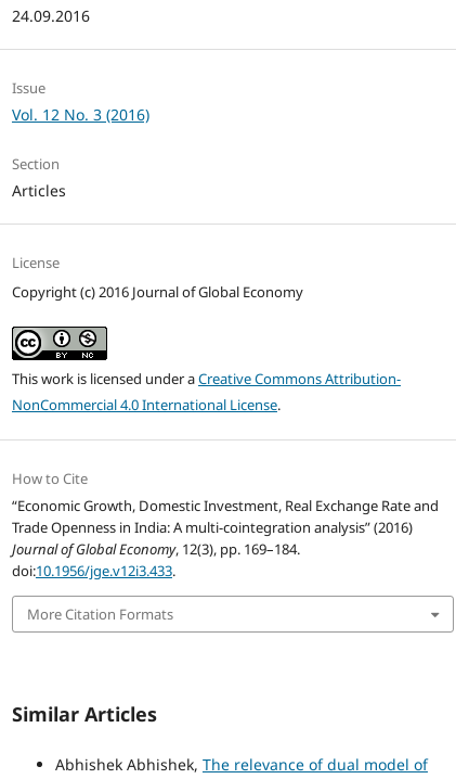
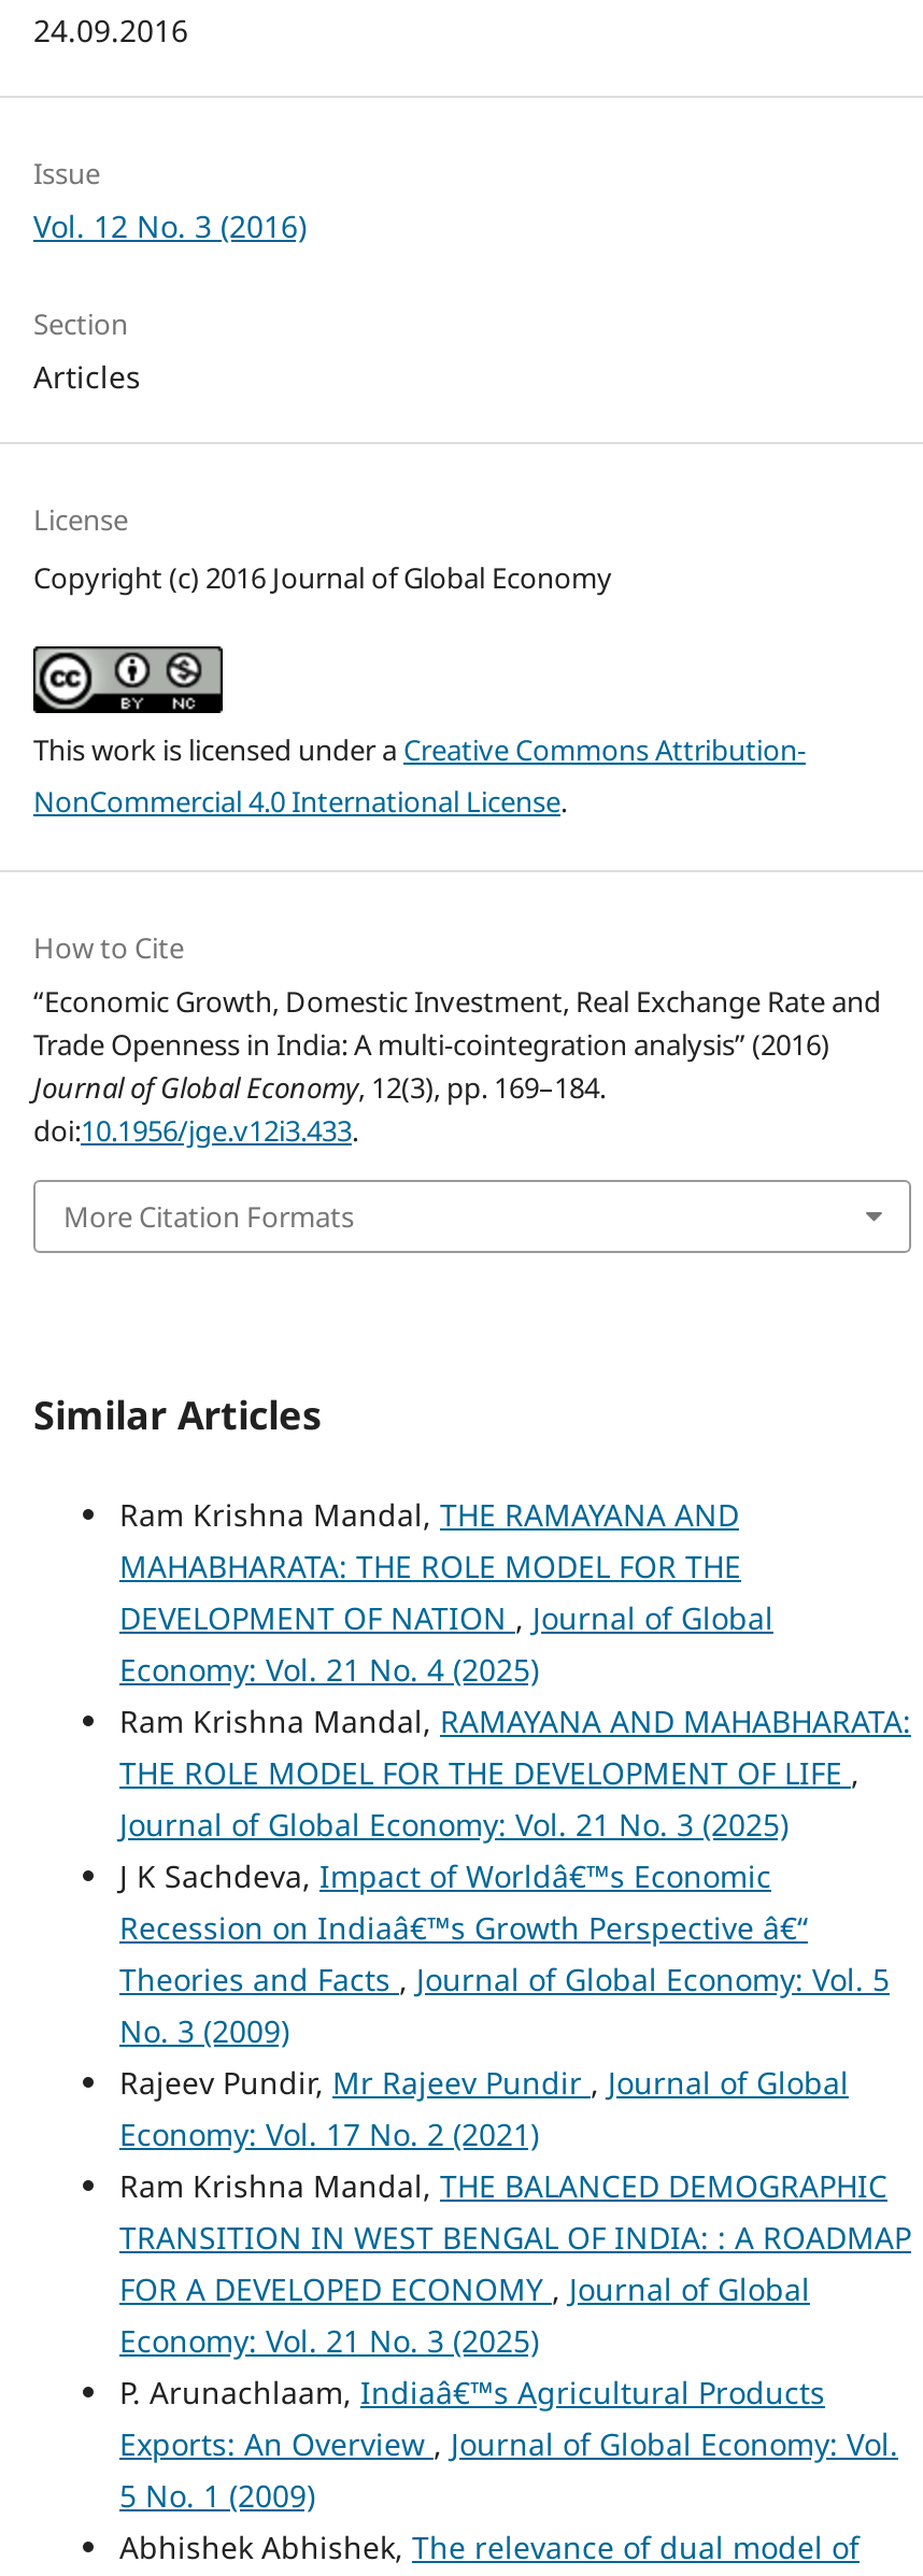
+ Ram Krishna Mandal, THE RAMAYANA AND
+ MAHABHARATA: THE ROLE MODEL FOR THE
+ DEVELOPMENT OF NATION, Journal of Global
+ Economy: Vol. 21 No. 4 (2025)
+ Ram Krishna Mandal, RAMAYANA AND MAHABHARATA:
+ THE ROLE MODEL FOR THE DEVELOPMENT OF LIFE,
+ Journal of Global Economy: Vol. 21 No. 3 (2025)
+ J K Sachdeva, Impact of Worldâ€™s Economic
+ Recession on Indiaâ€™s Growth Perspective â€“
+ Theories and Facts, Journal of Global Economy: Vol. 5
+ No. 3 (2009)
+ Rajeev Pundir, Mr Rajeev Pundir, Journal of Global
+ Economy: Vol. 17 No. 2 (2021)
+ Ram Krishna Mandal, THE BALANCED DEMOGRAPHIC
+ TRANSITION IN WEST BENGAL OF INDIA: : A ROADMAP
+ FOR A DEVELOPED ECONOMY, Journal of Global
+ Economy: Vol. 21 No. 3 (2025)
+ P. Arunachlaam, Indiaâ€™s Agricultural Products
+ Exports: An Overview, Journal of Global Economy: Vol.
+ 5 No. 1 (2009)
